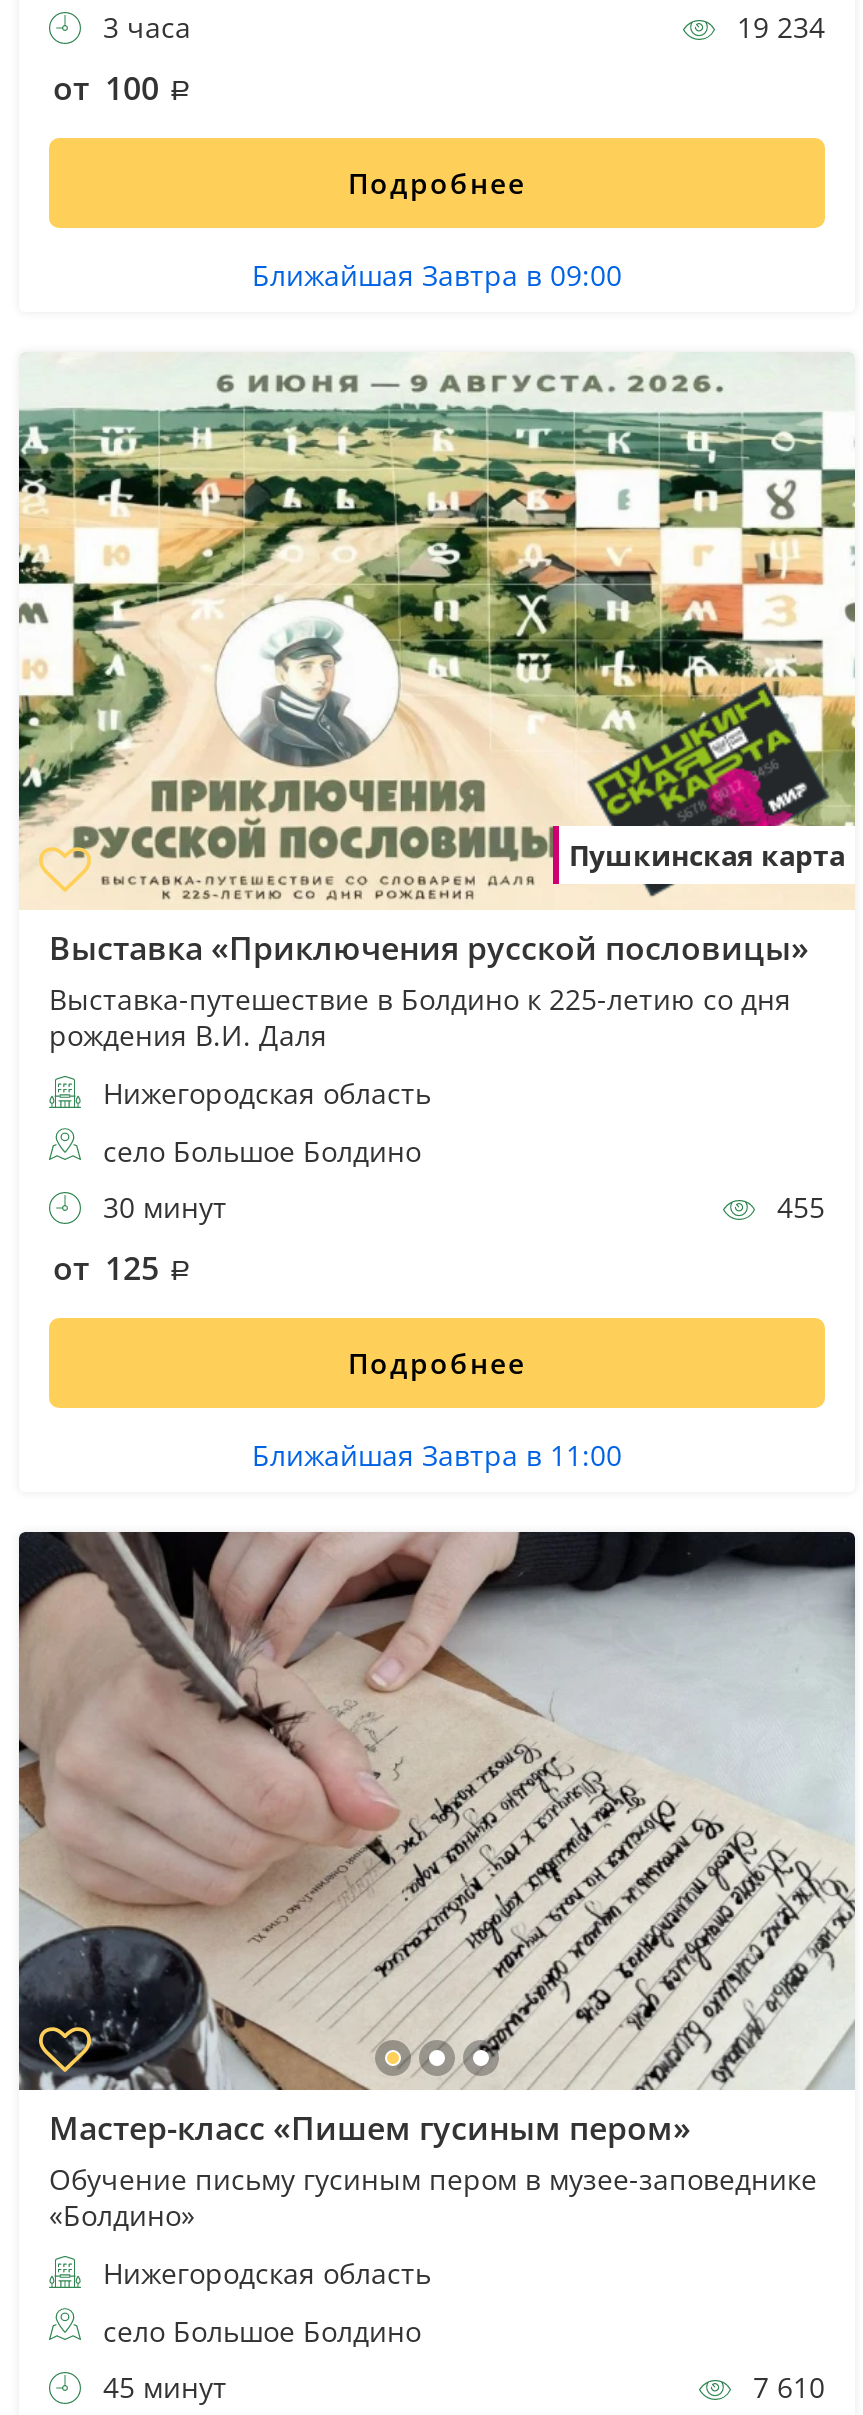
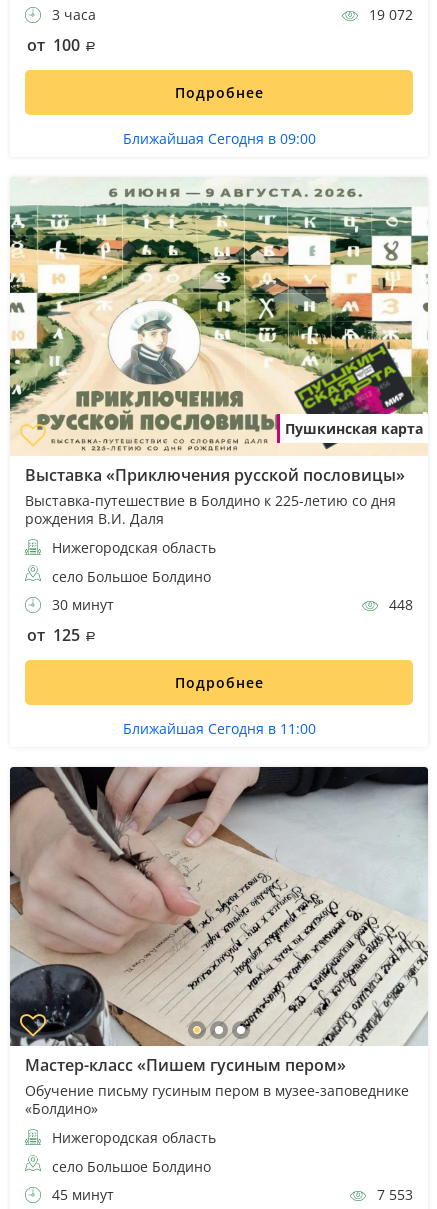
- 19 234
+ 19 072

- Ближайшая Завтра в 09:00
+ Ближайшая Сегодня в 09:00

- 455
+ 448

- Ближайшая Завтра в 11:00
+ Ближайшая Сегодня в 11:00

- 7 610
+ 7 553
